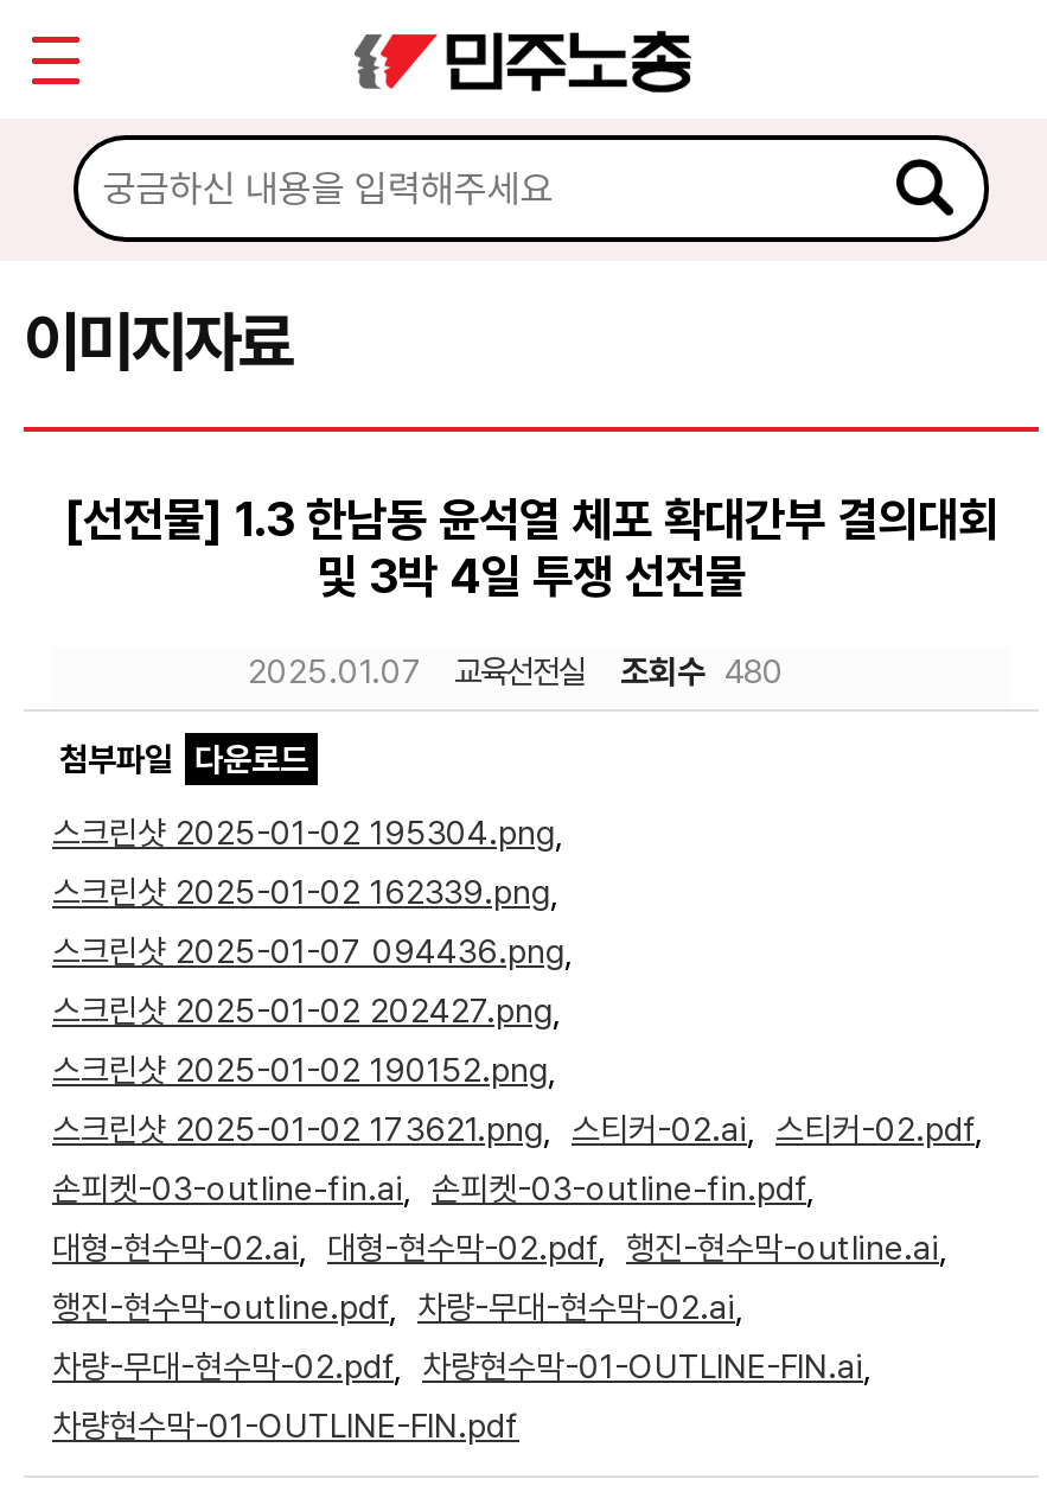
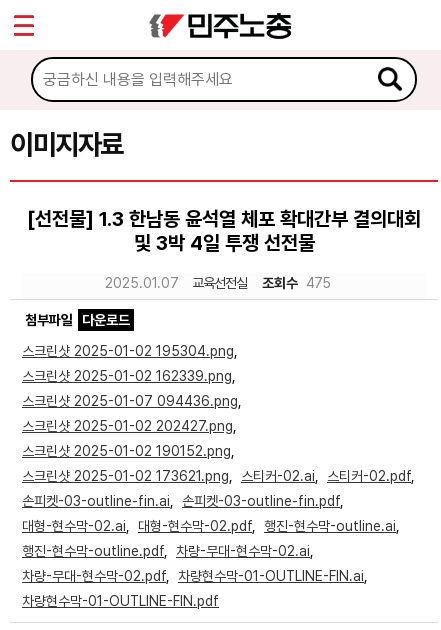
- 2025.01.07 교육선전실 조회수 480
+ 2025.01.07 교육선전실 조회수 475
